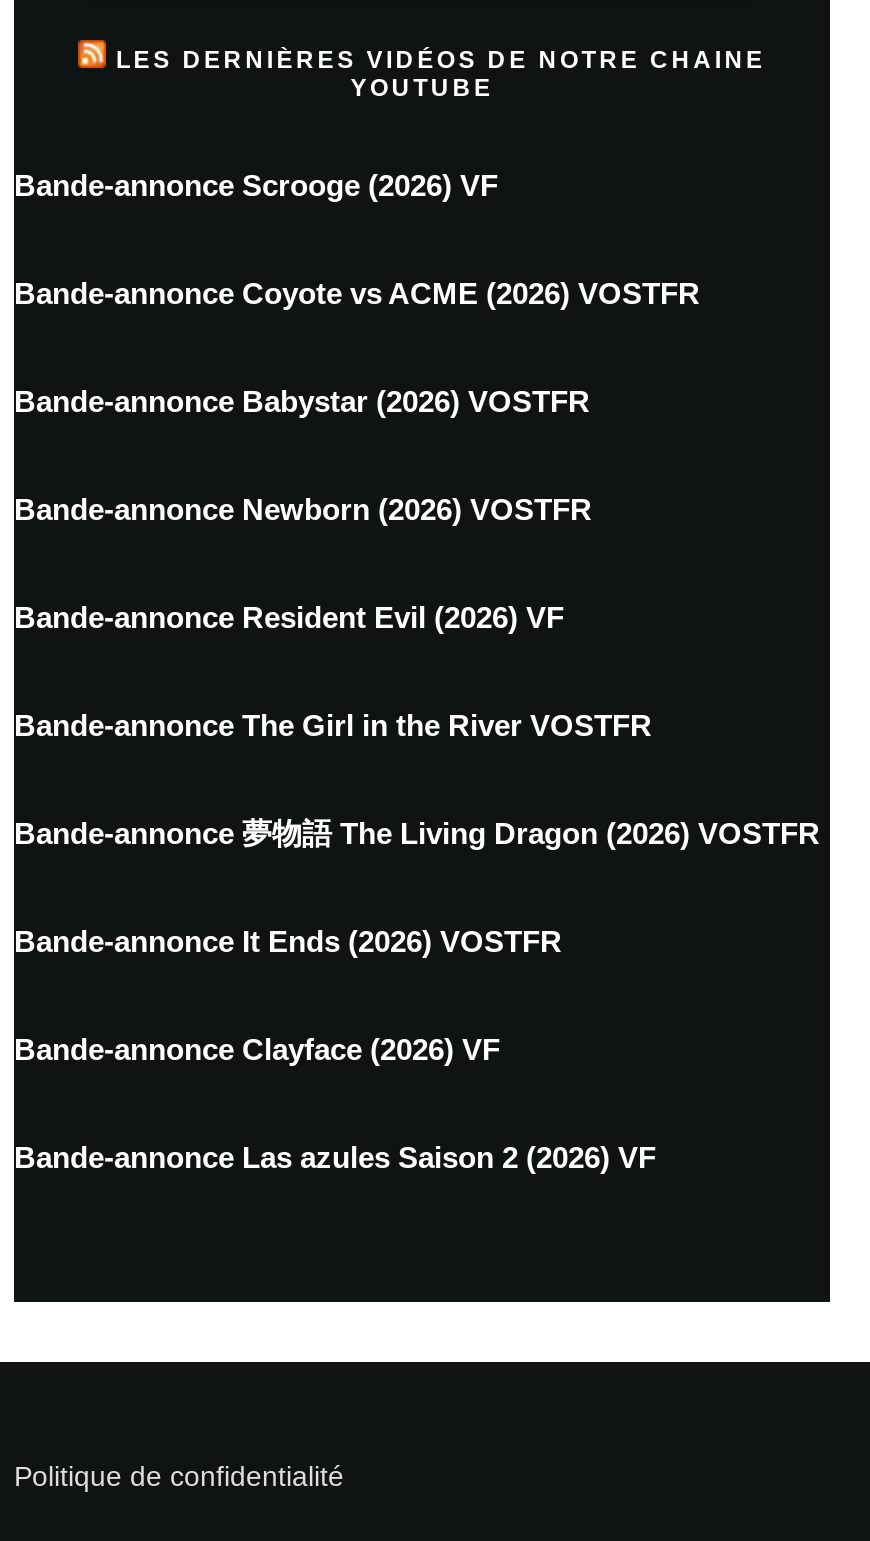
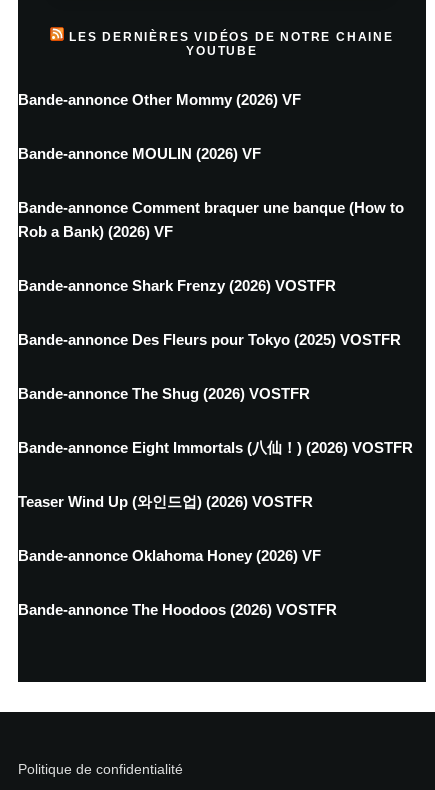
- Bande-annonce Scrooge (2026) VF
+ Bande-annonce Other Mommy (2026) VF

- Bande-annonce Coyote vs ACME (2026) VOSTFR
+ Bande-annonce MOULIN (2026) VF

- Bande-annonce Babystar (2026) VOSTFR
+ Bande-annonce Comment braquer une banque (How to
+ Rob a Bank) (2026) VF

- Bande-annonce Newborn (2026) VOSTFR
+ Bande-annonce Shark Frenzy (2026) VOSTFR

- Bande-annonce Resident Evil (2026) VF
+ Bande-annonce Des Fleurs pour Tokyo (2025) VOSTFR

- Bande-annonce The Girl in the River VOSTFR
+ Bande-annonce The Shug (2026) VOSTFR

- Bande-annonce 夢物語 The Living Dragon (2026) VOSTFR
+ Bande-annonce Eight Immortals (八仙！) (2026) VOSTFR

- Bande-annonce It Ends (2026) VOSTFR
+ Teaser Wind Up (와인드업) (2026) VOSTFR

- Bande-annonce Clayface (2026) VF
+ Bande-annonce Oklahoma Honey (2026) VF

- Bande-annonce Las azules Saison 2 (2026) VF
+ Bande-annonce The Hoodoos (2026) VOSTFR
